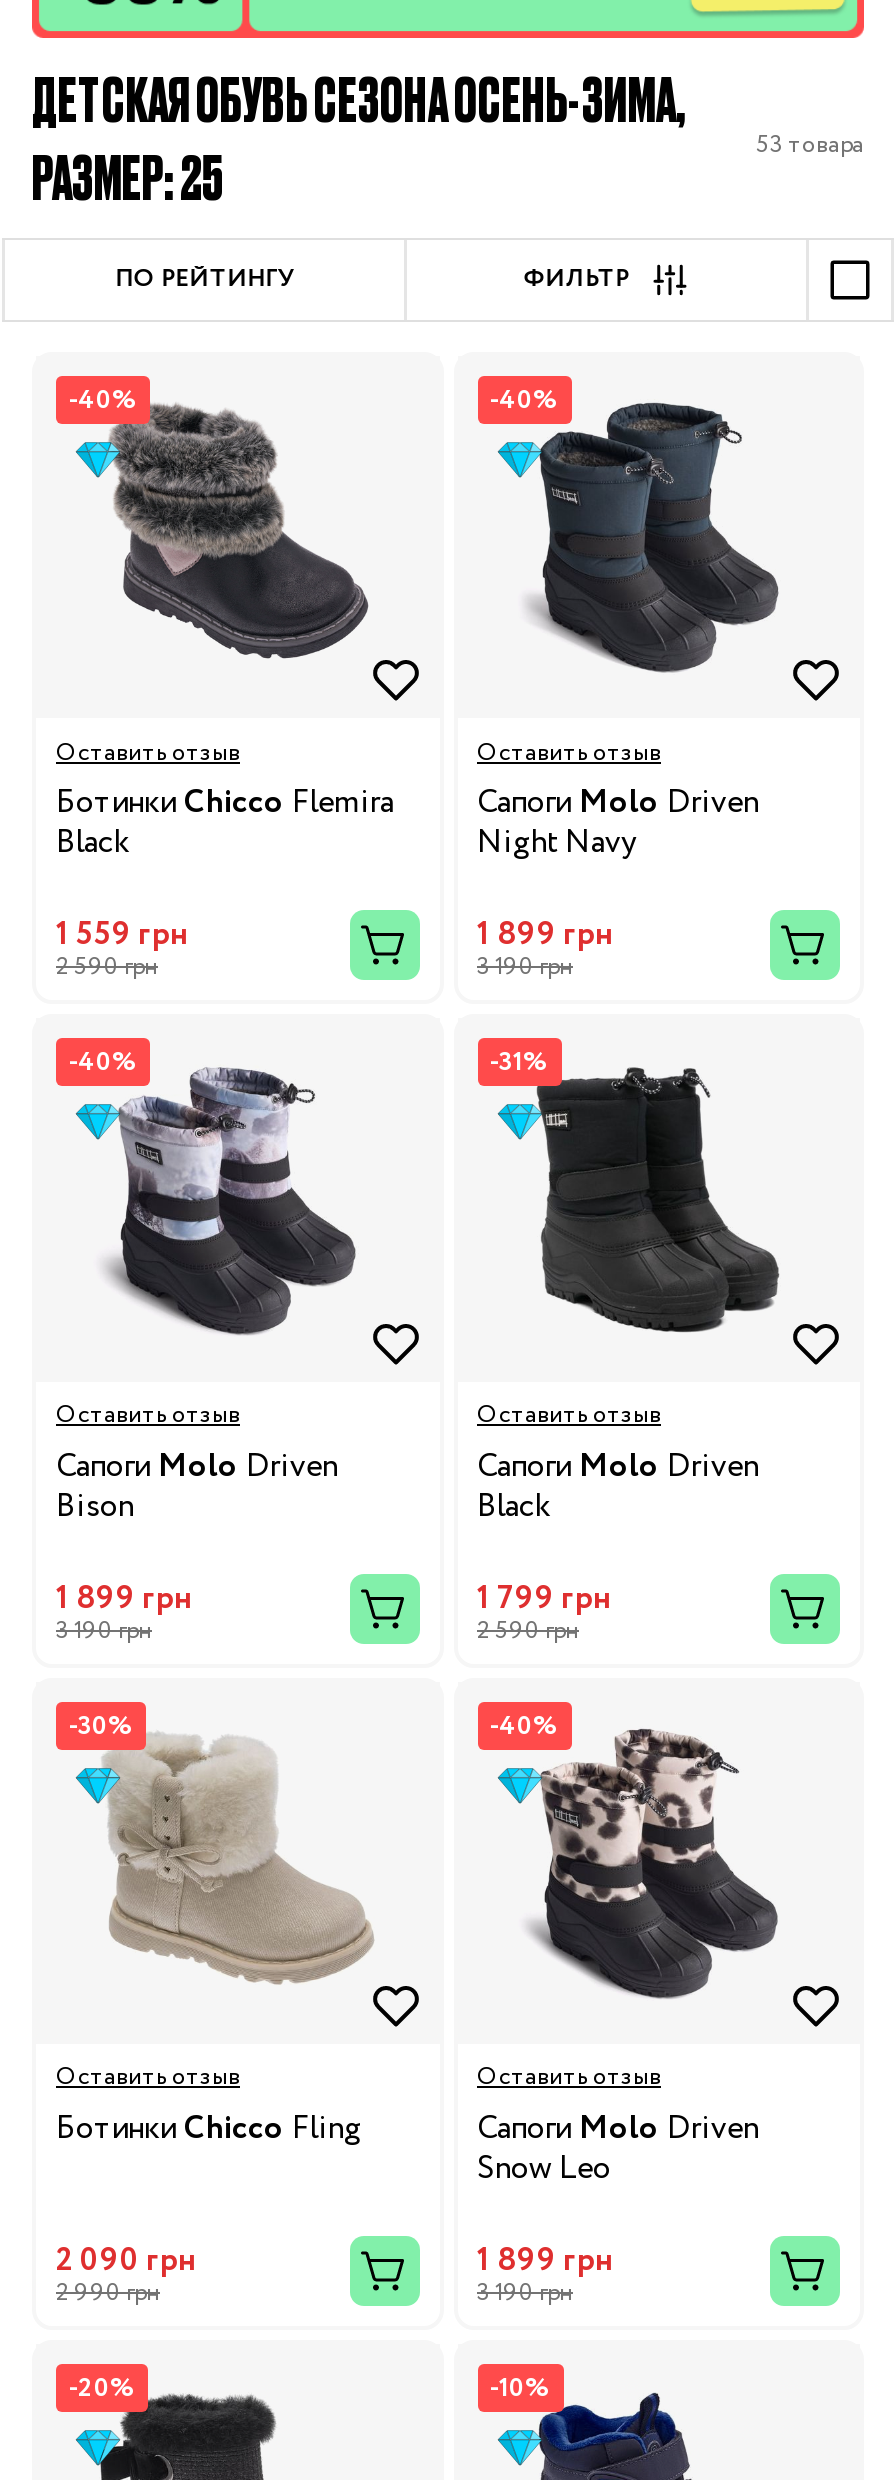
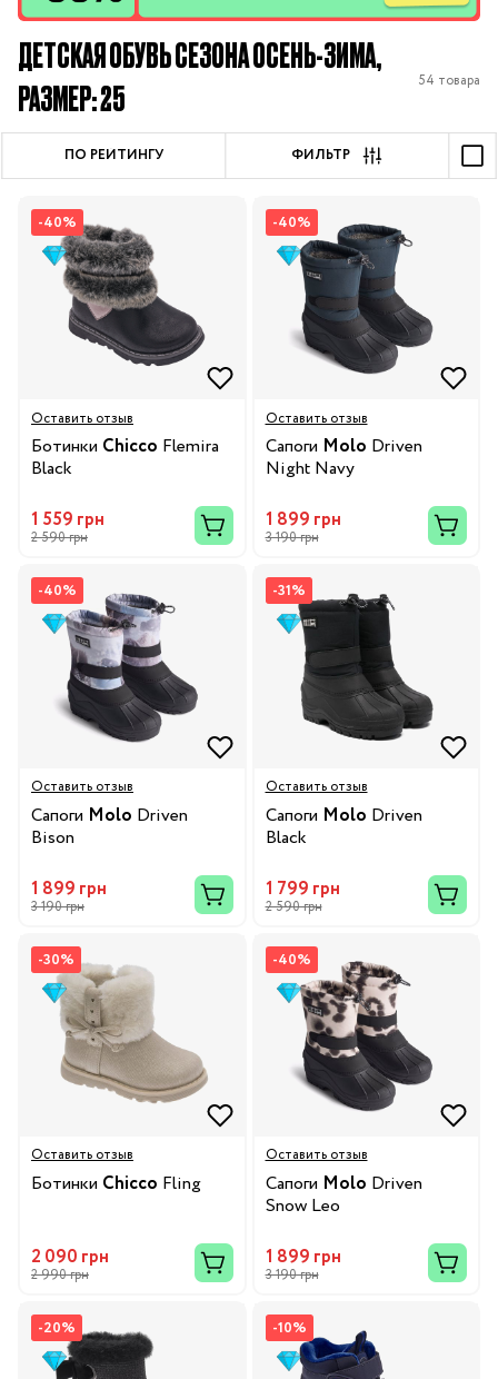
- 53 товара
+ 54 товара
